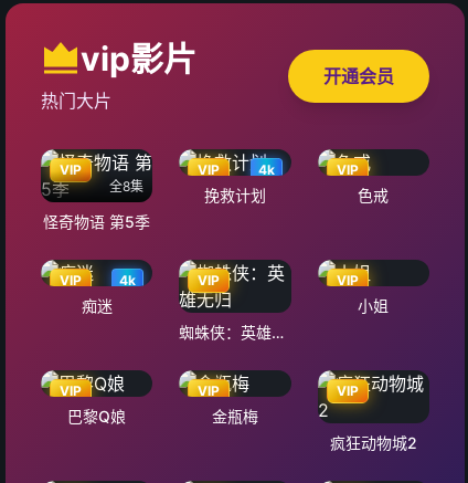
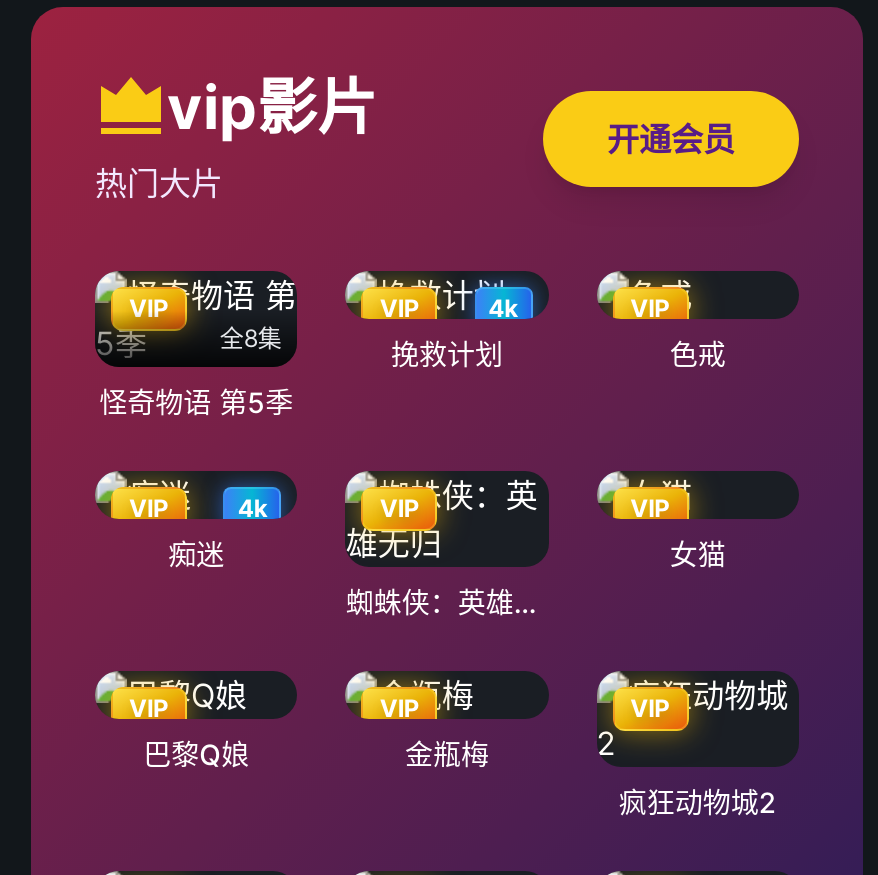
- 小姐
+ 女猫
